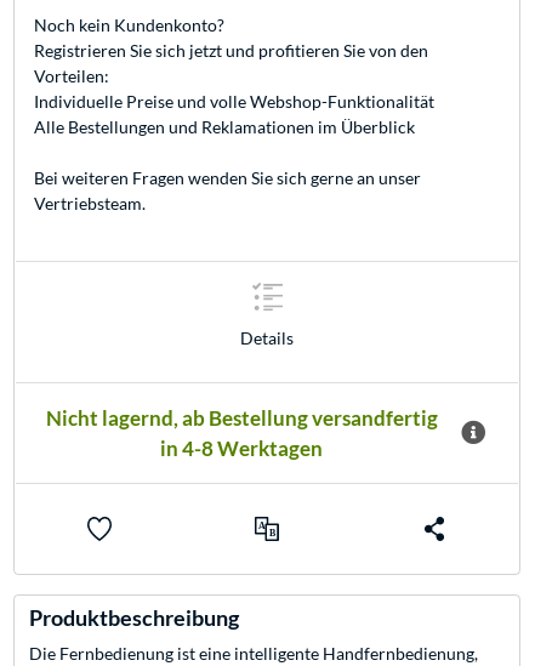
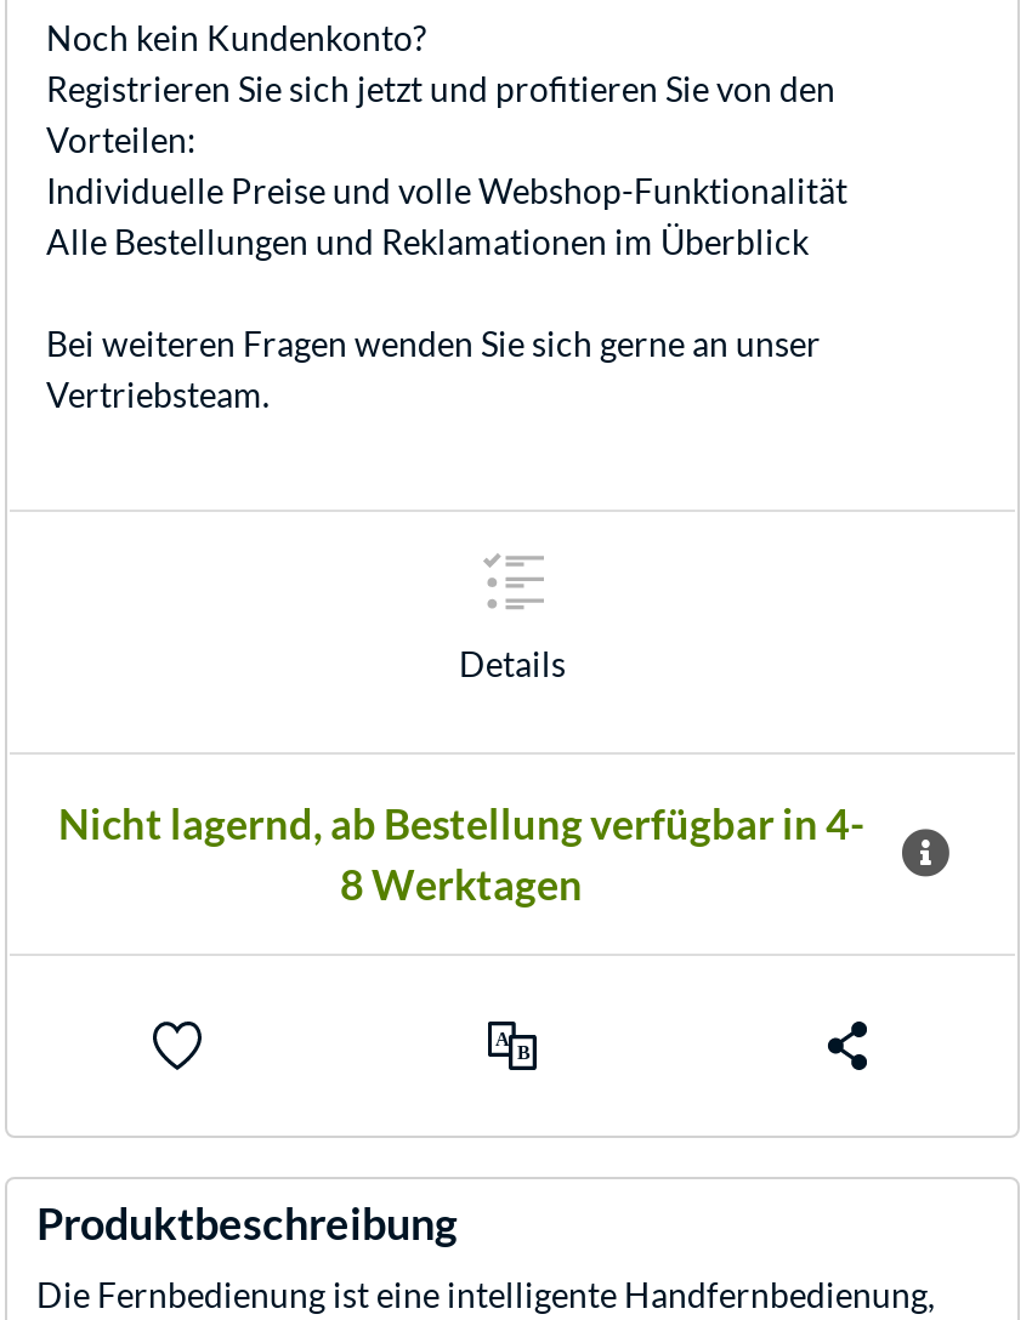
- Nicht lagernd, ab Bestellung versandfertig
- in 4-8 Werktagen
+ Nicht lagernd, ab Bestellung verfügbar in 4-
+ 8 Werktagen
